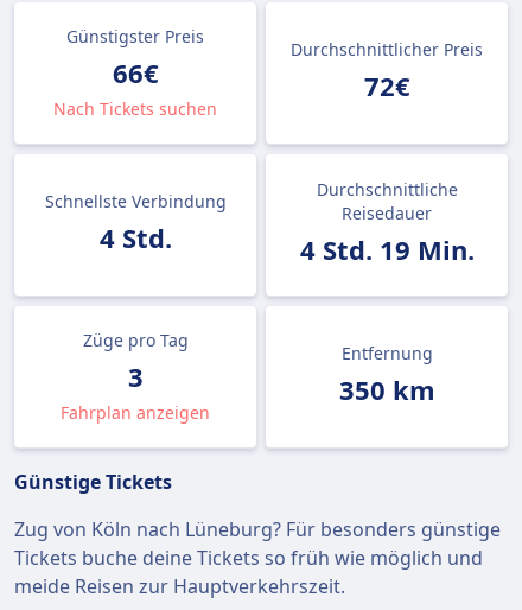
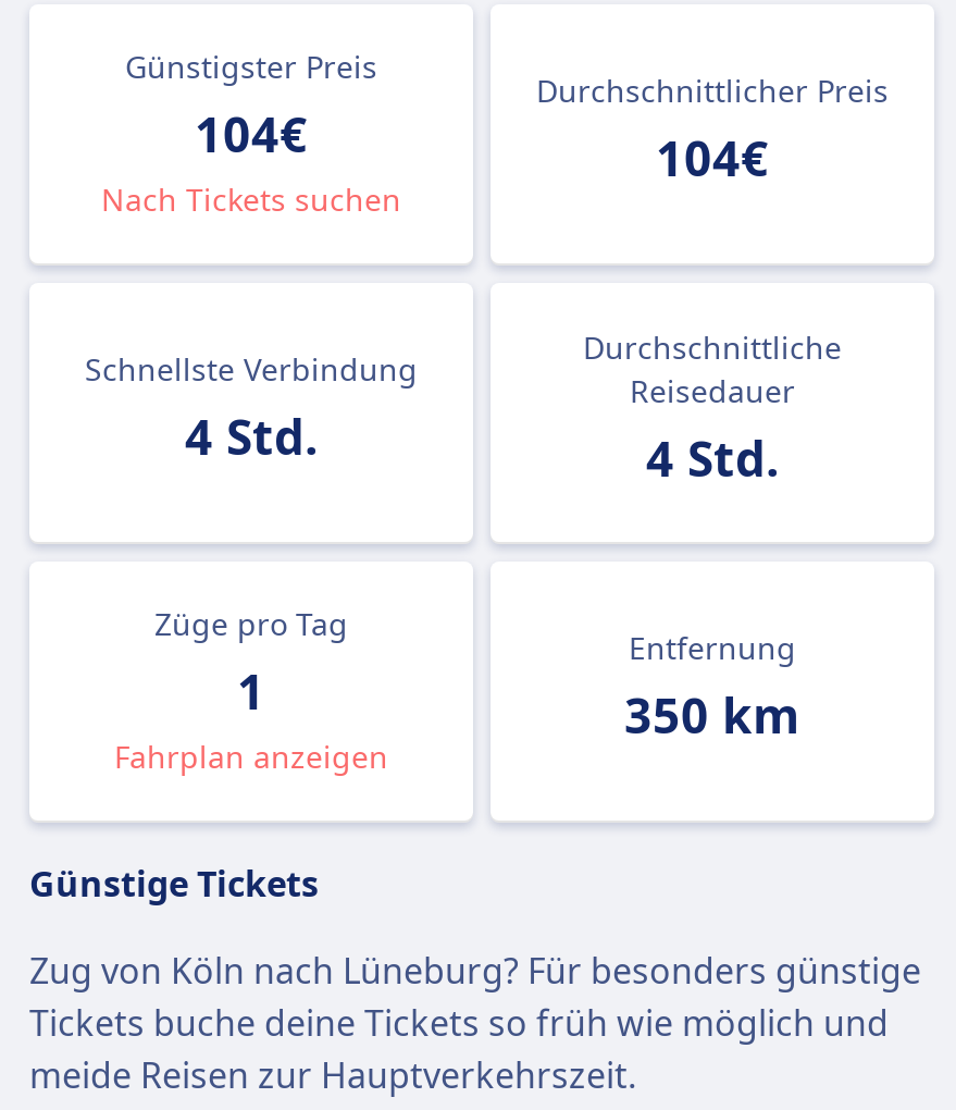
- 66€
+ 104€

- 72€
+ 104€

- 4 Std. 19 Min.
+ 4 Std.

- 3
+ 1
